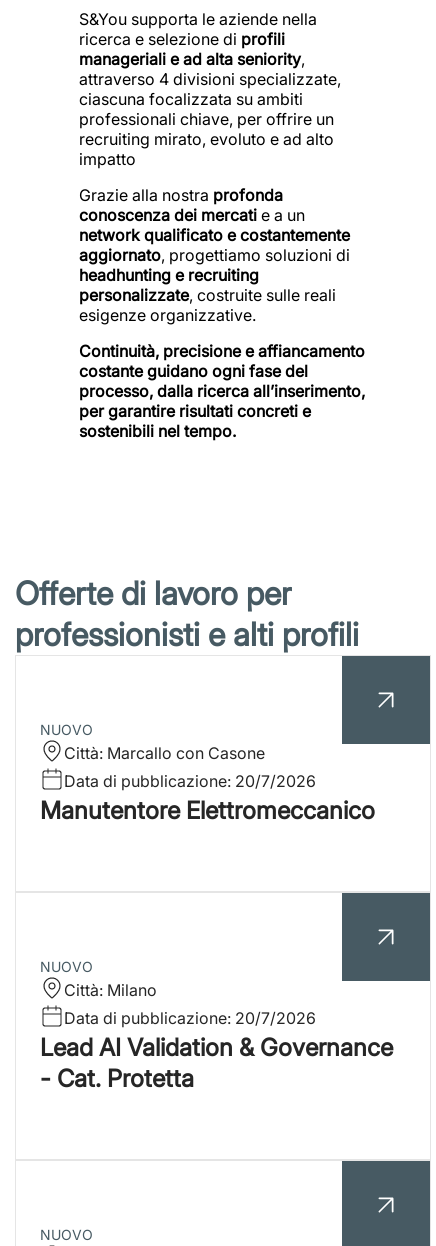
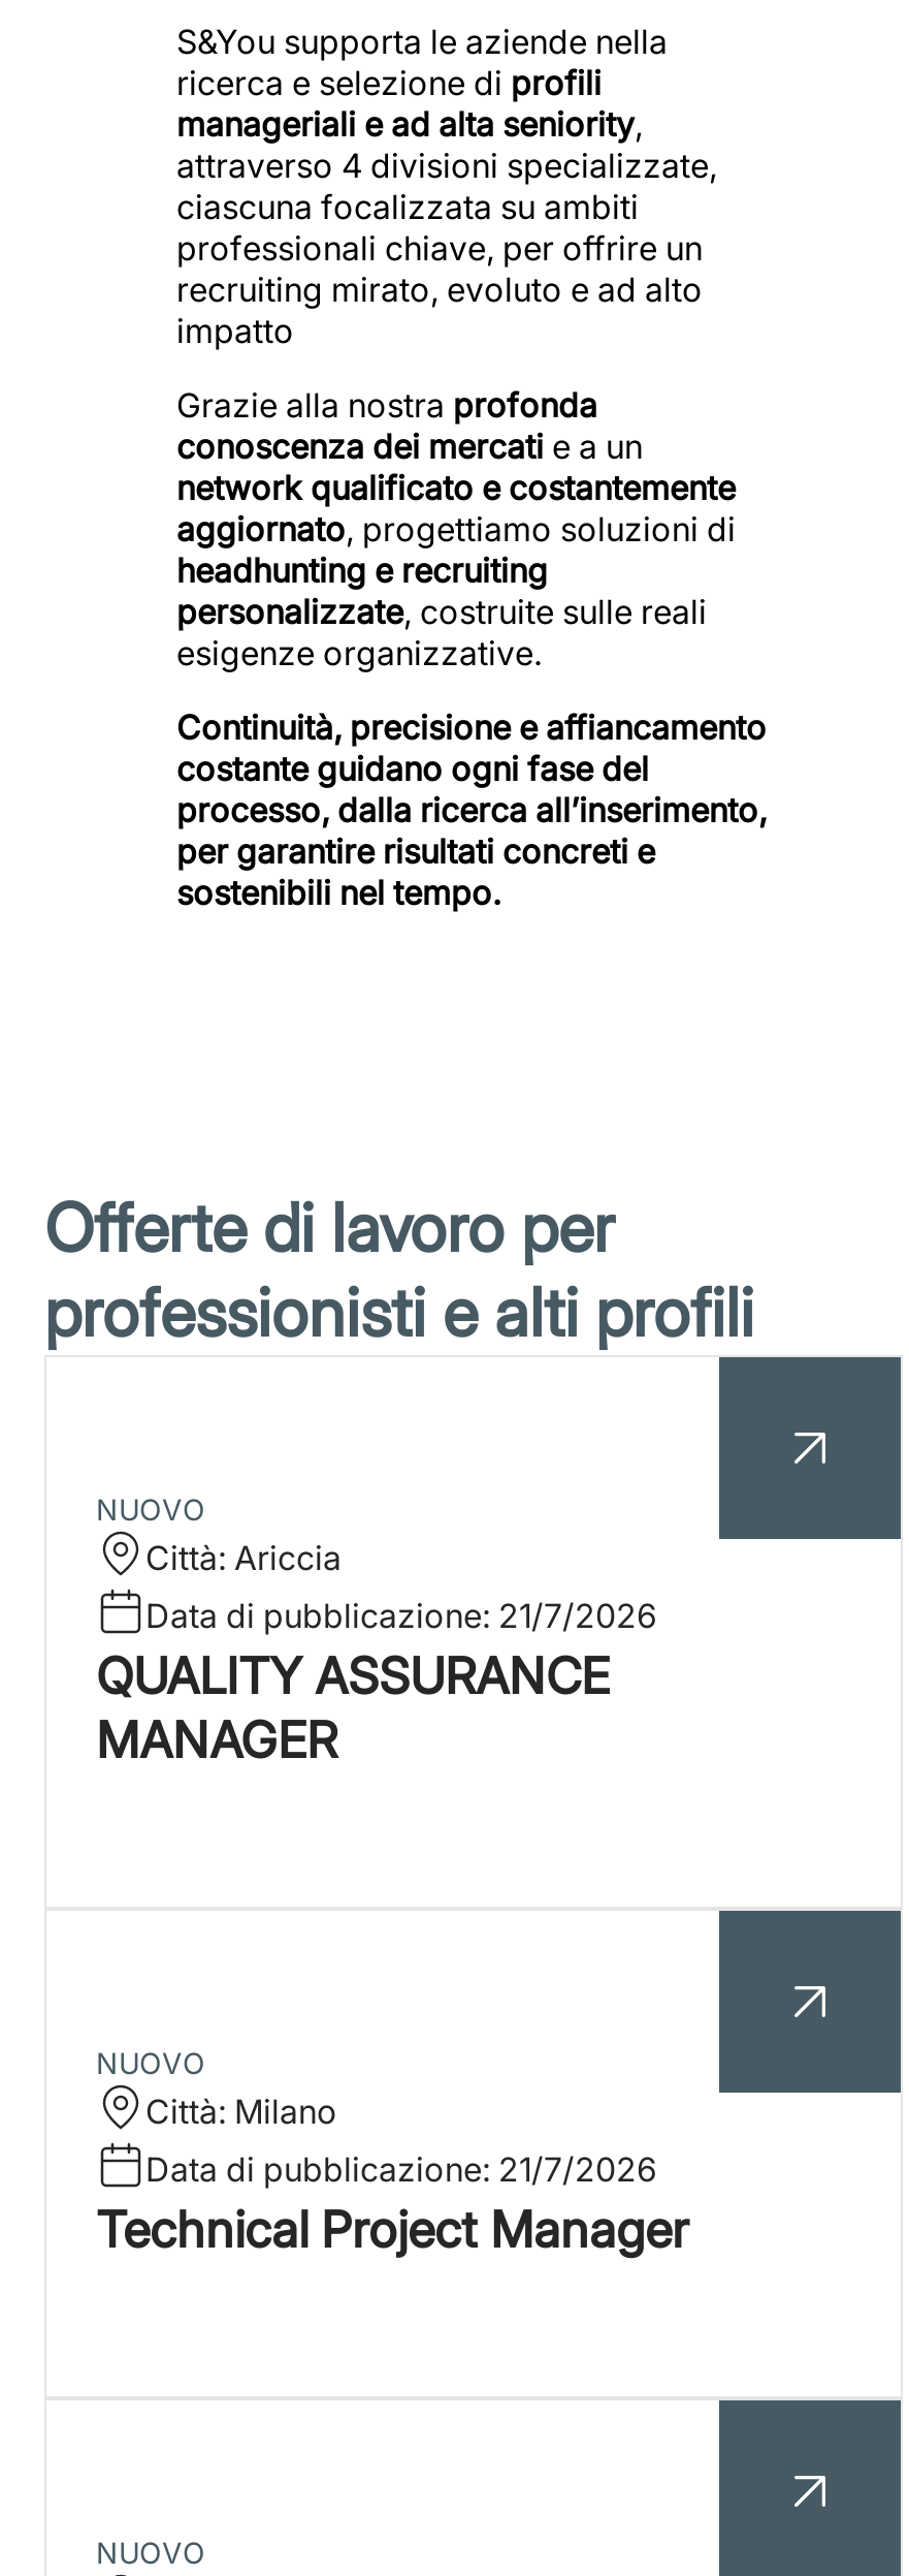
- Città: Marcallo con Casone
- Data di pubblicazione: 20/7/2026
- Manutentore Elettromeccanico
+ Città: Ariccia
+ Data di pubblicazione: 21/7/2026
+ QUALITY ASSURANCE
+ MANAGER

moved down: NUOVO | Città: Milano

- Data di pubblicazione: 20/7/2026
- Lead AI Validation & Governance
- - Cat. Protetta
+ Data di pubblicazione: 21/7/2026
+ Technical Project Manager
